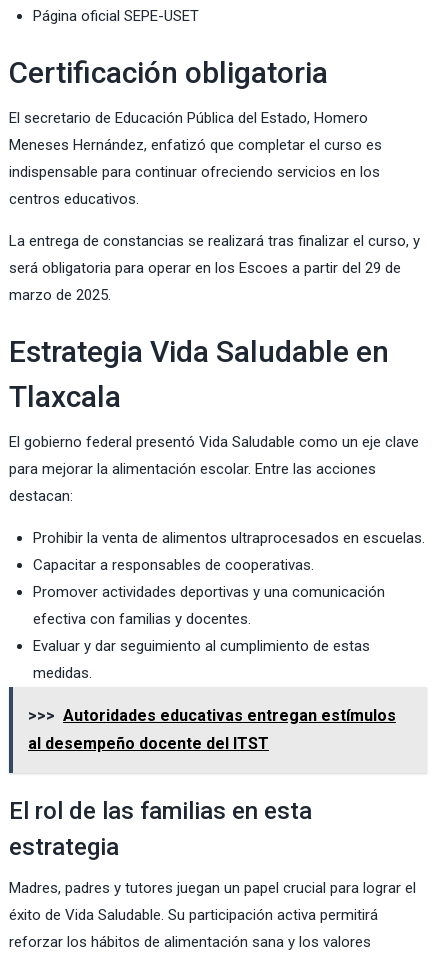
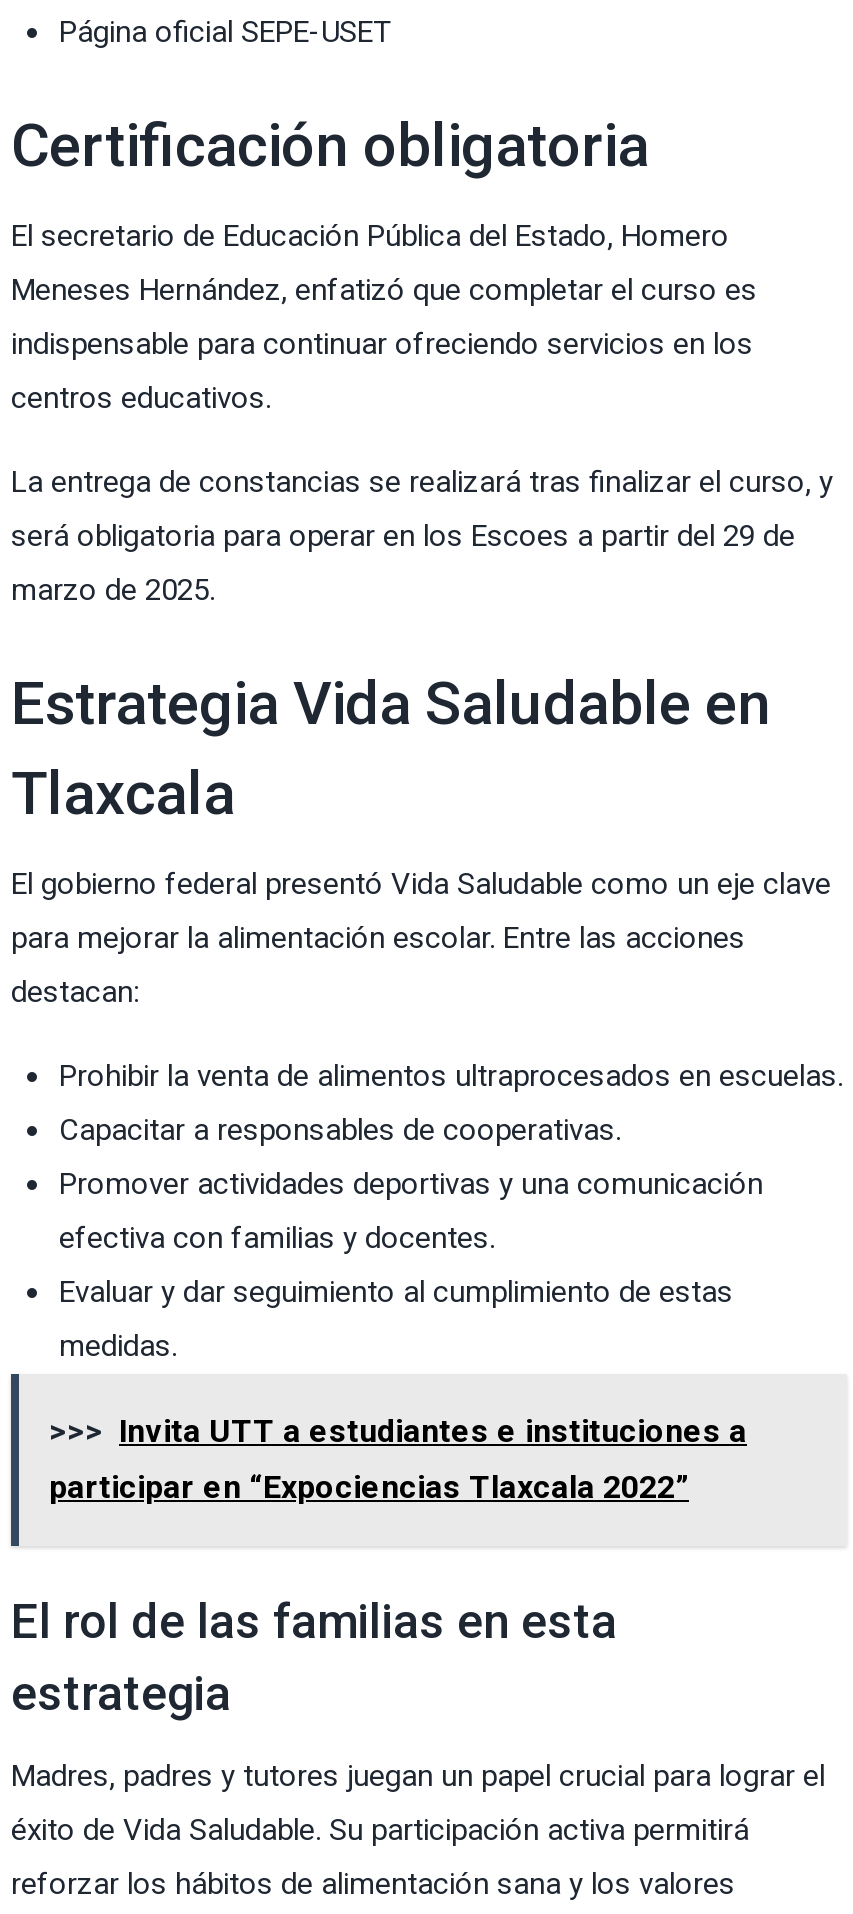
- >>> Autoridades educativas entregan estímulos
+ >>> Invita UTT a estudiantes e instituciones a

- al desempeño docente del ITST
+ participar en “Expociencias Tlaxcala 2022”
